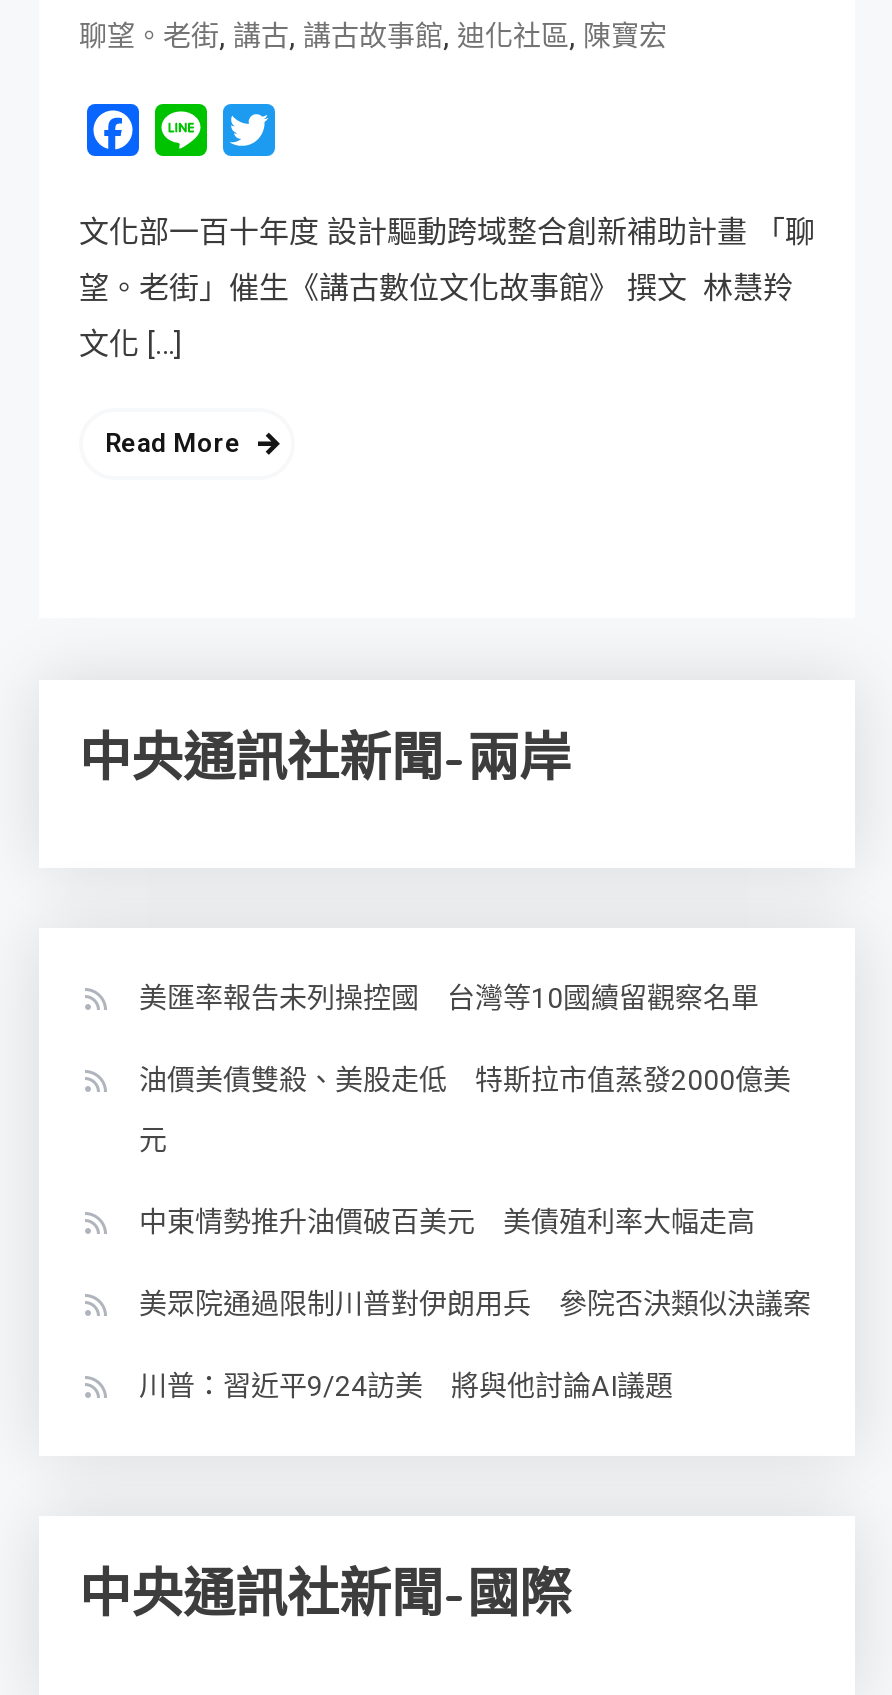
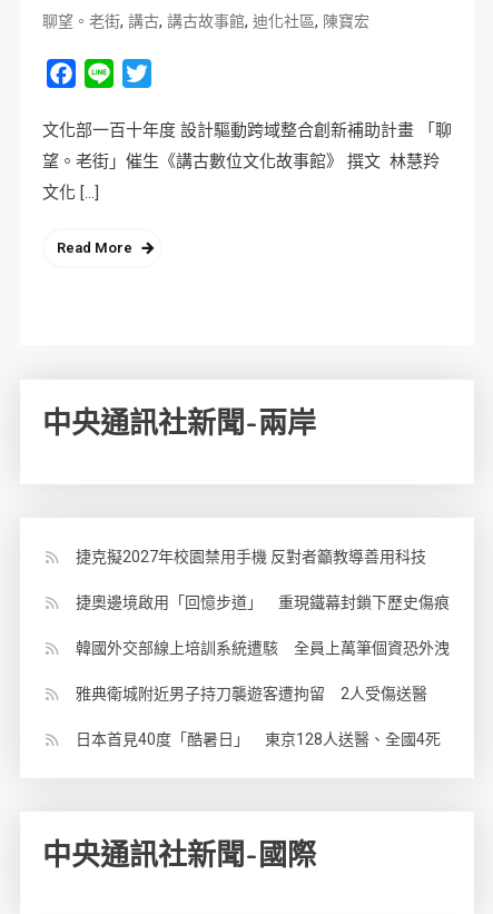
- 美匯率報告未列操控國 台灣等10國續留觀察名單
- 油價美債雙殺、美股走低 特斯拉市值蒸發2000億美
- 元
- 中東情勢推升油價破百美元 美債殖利率大幅走高
- 美眾院通過限制川普對伊朗用兵 參院否決類似決議案
- 川普：習近平9/24訪美 將與他討論AI議題
+ 捷克擬2027年校園禁用手機 反對者籲教導善用科技
+ 捷奧邊境啟用「回憶步道」 重現鐵幕封鎖下歷史傷痕
+ 韓國外交部線上培訓系統遭駭 全員上萬筆個資恐外洩
+ 雅典衛城附近男子持刀襲遊客遭拘留 2人受傷送醫
+ 日本首見40度「酷暑日」 東京128人送醫、全國4死
